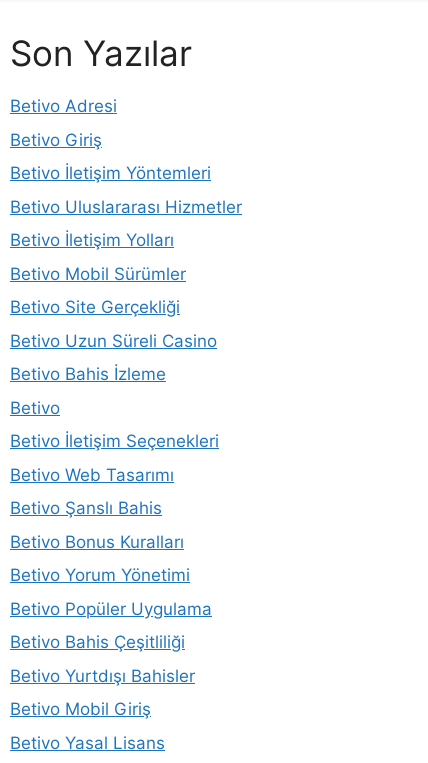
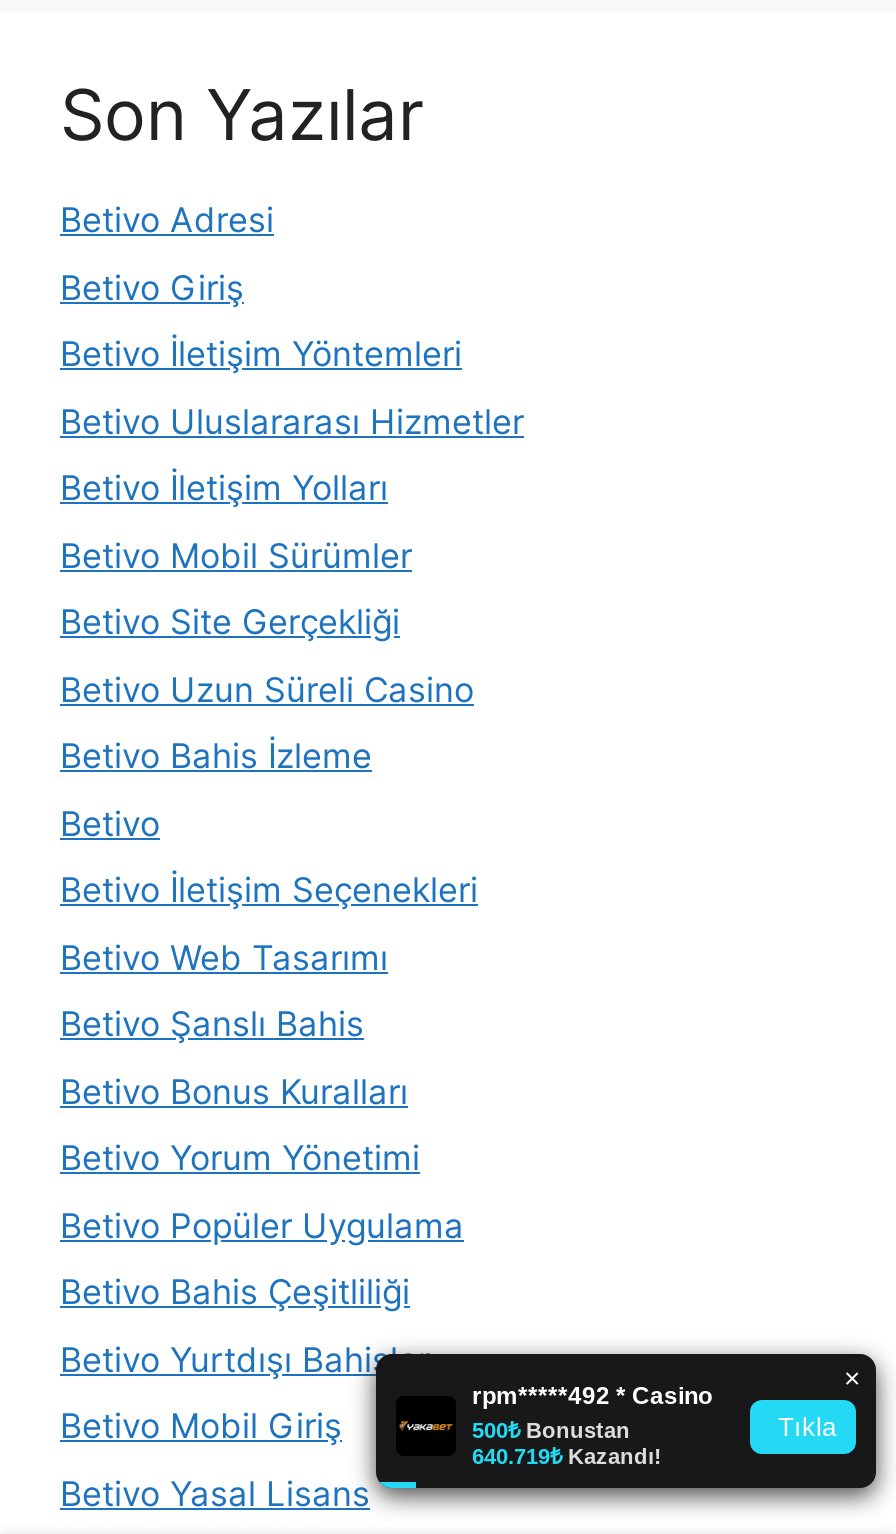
+ [image]
